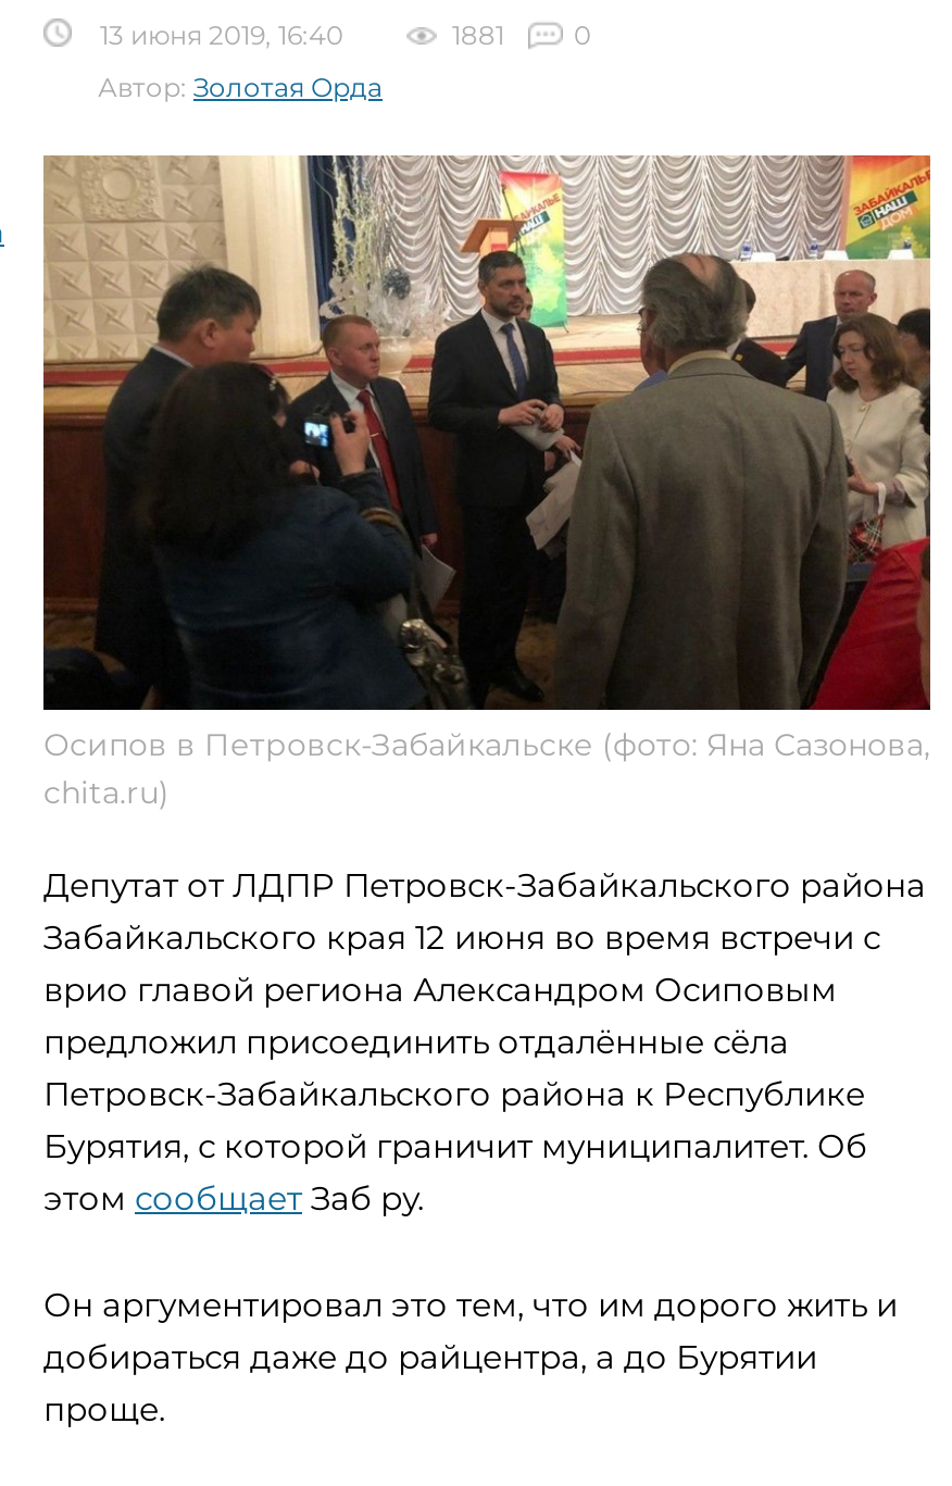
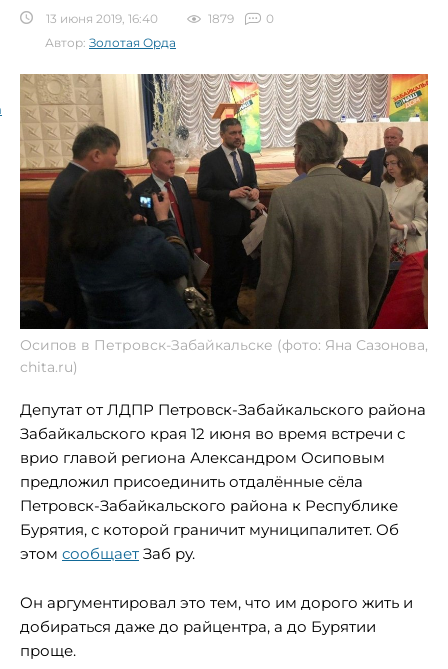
- 1881
+ 1879
